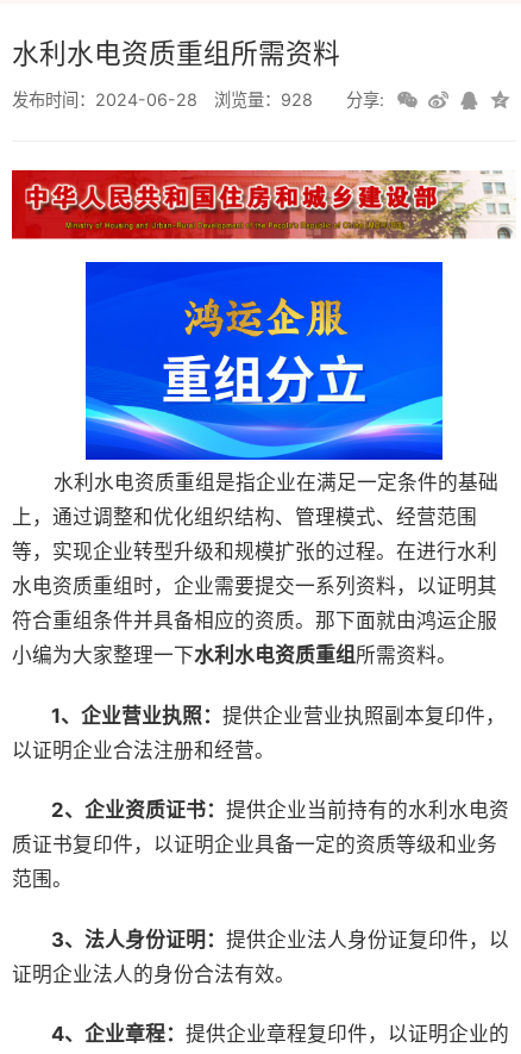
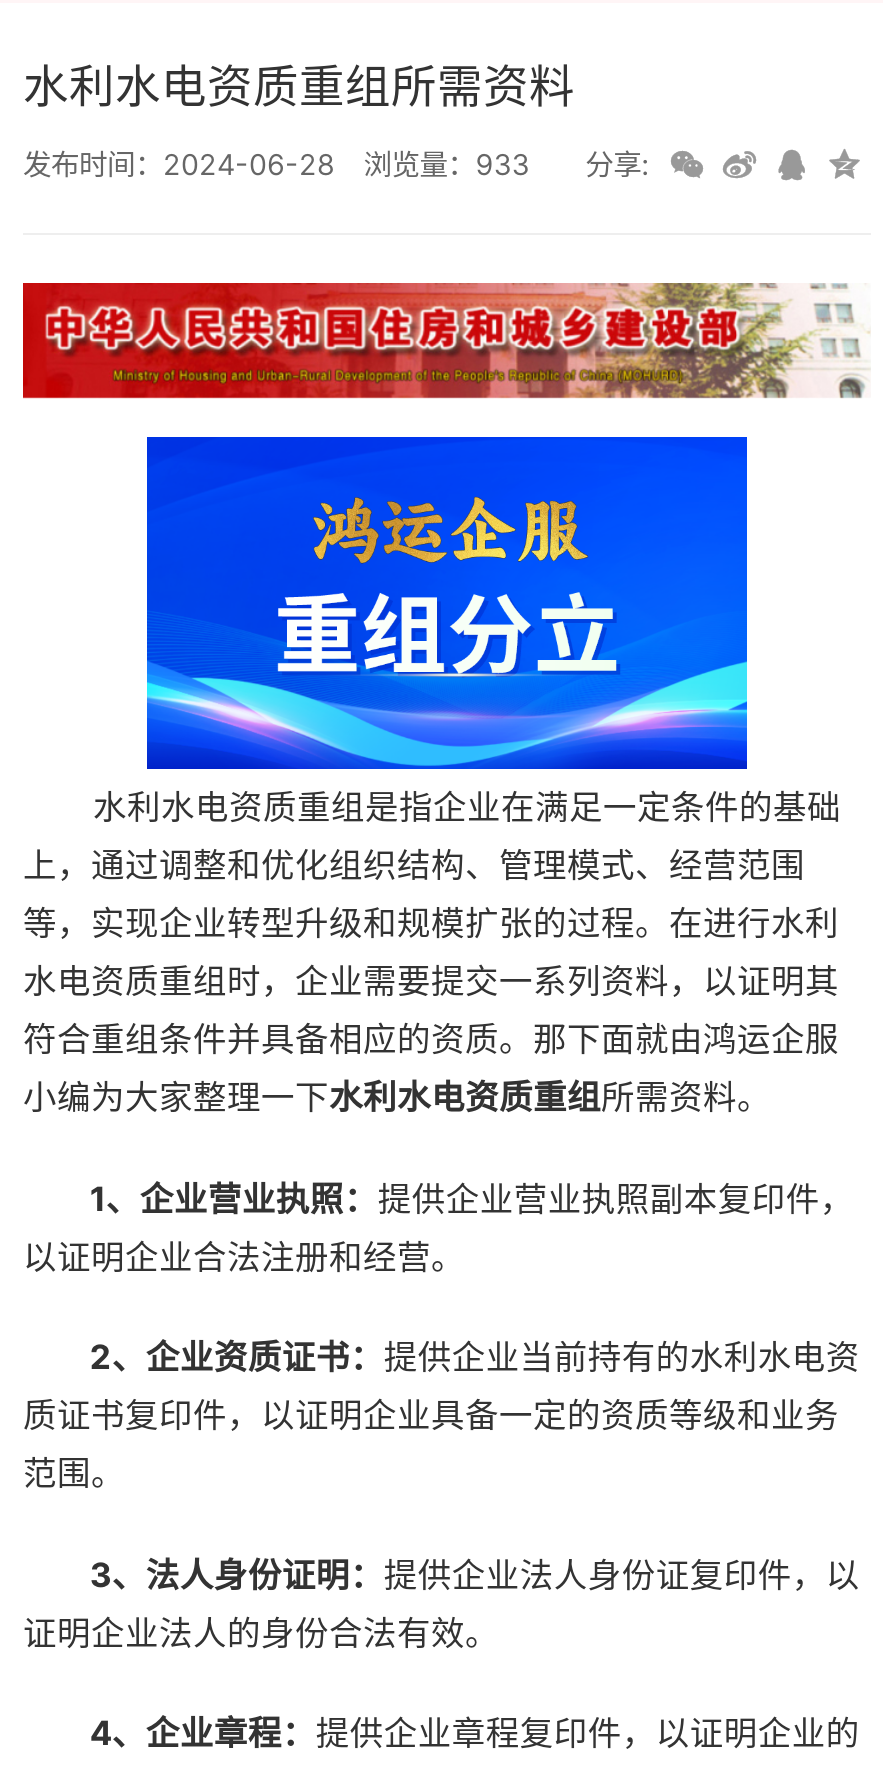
- 发布时间：2024-06-28 浏览量：928 分享:
+ 发布时间：2024-06-28 浏览量：933 分享:
